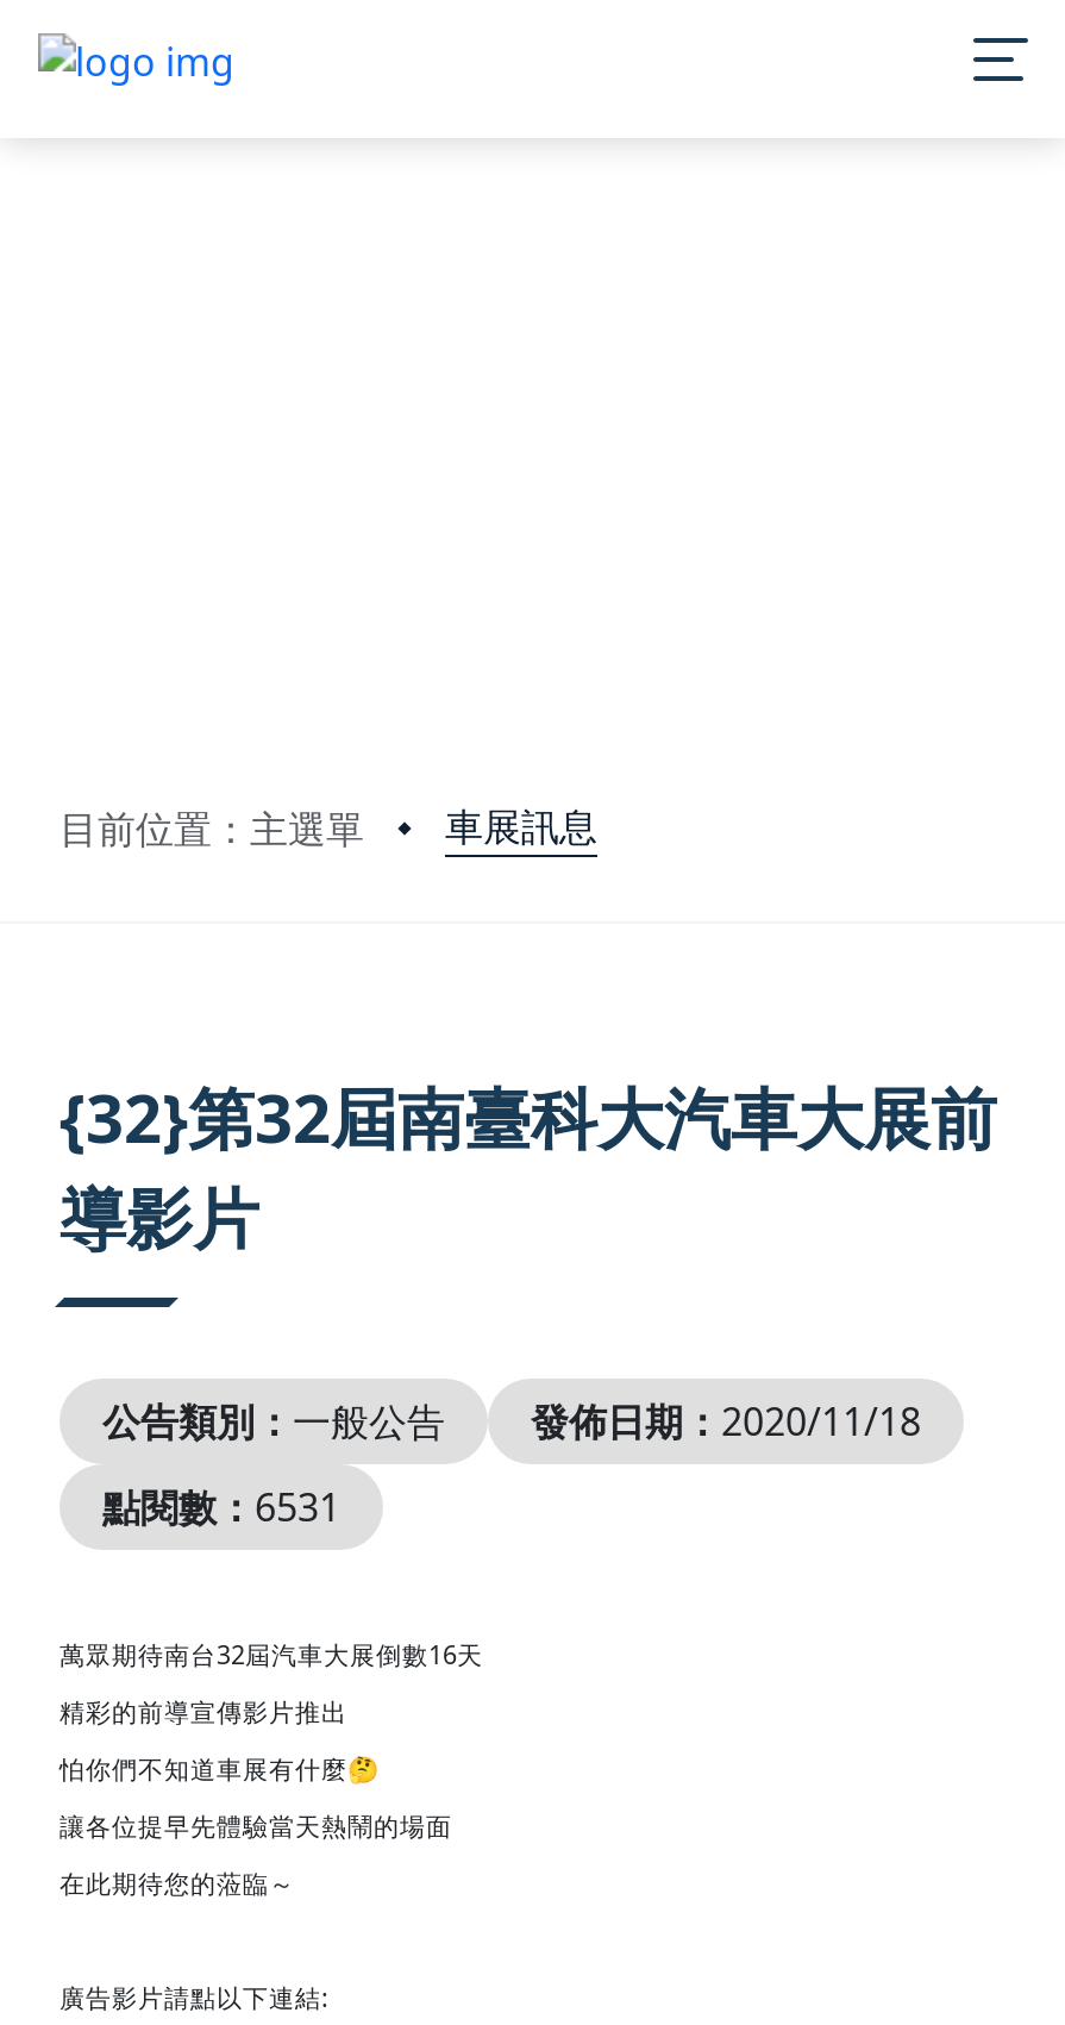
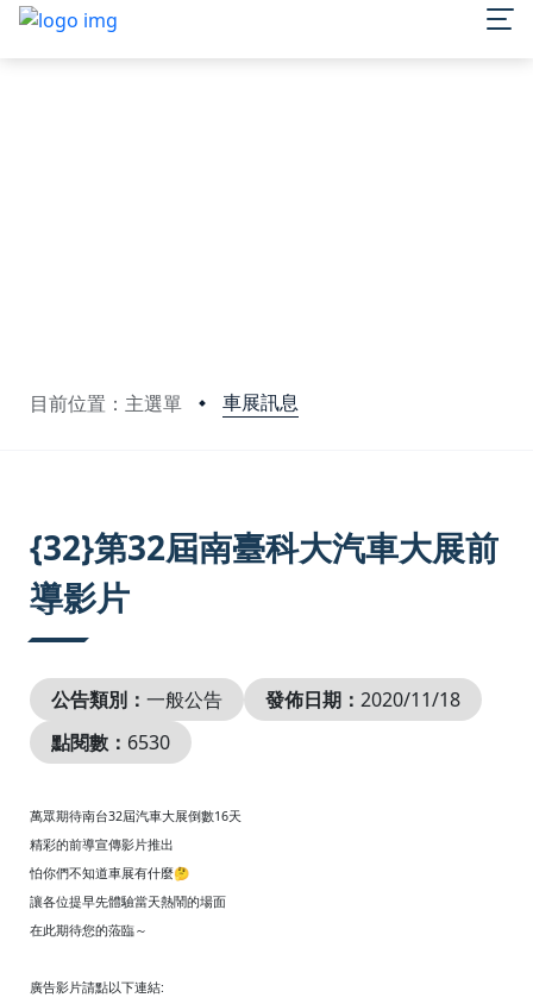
- 點閱數：6531
+ 點閱數：6530
